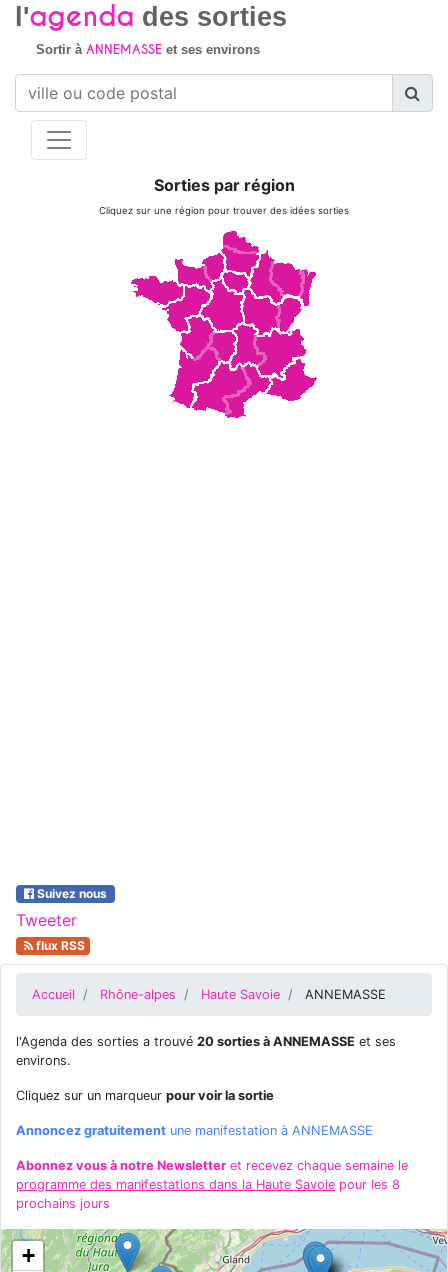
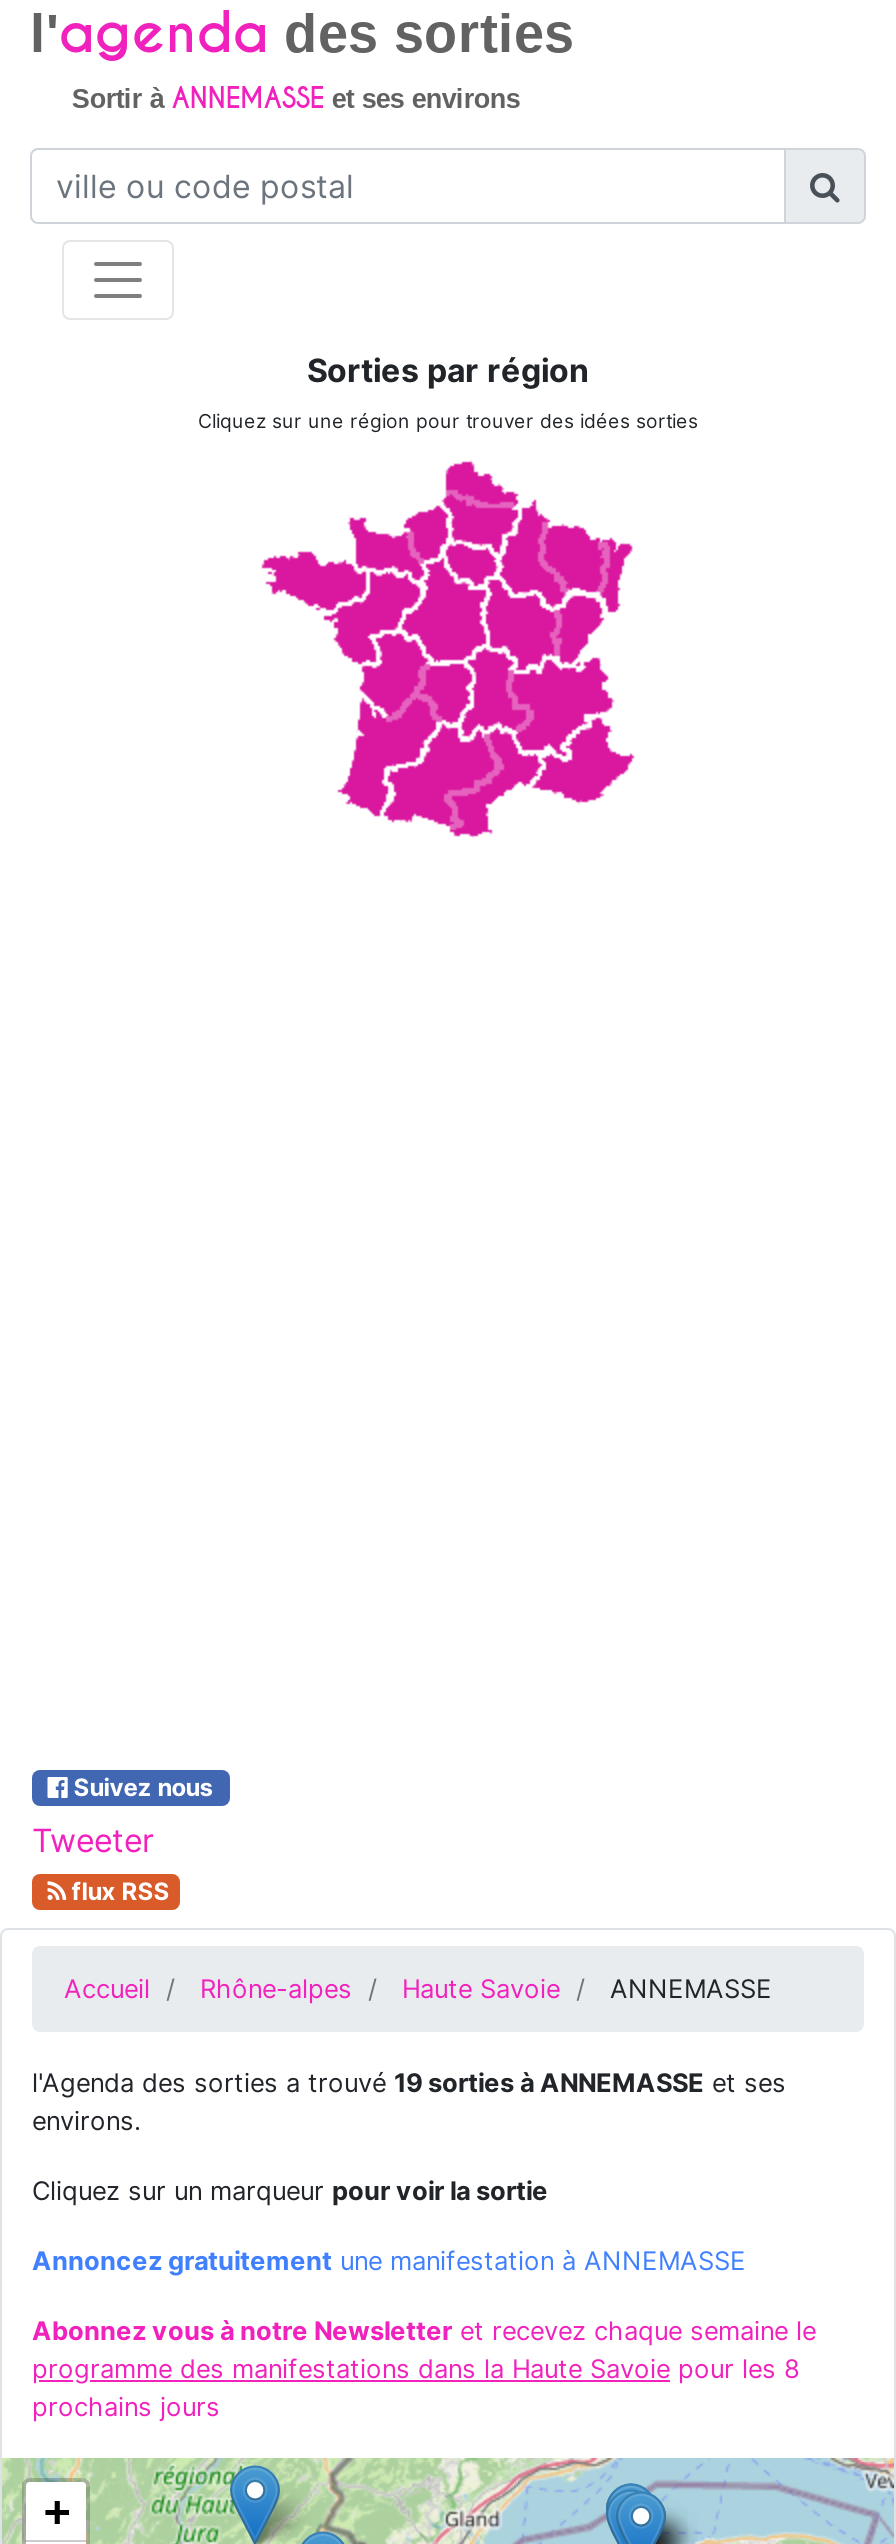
- l'Agenda des sorties a trouvé 20 sorties à ANNEMASSE et ses
+ l'Agenda des sorties a trouvé 19 sorties à ANNEMASSE et ses
